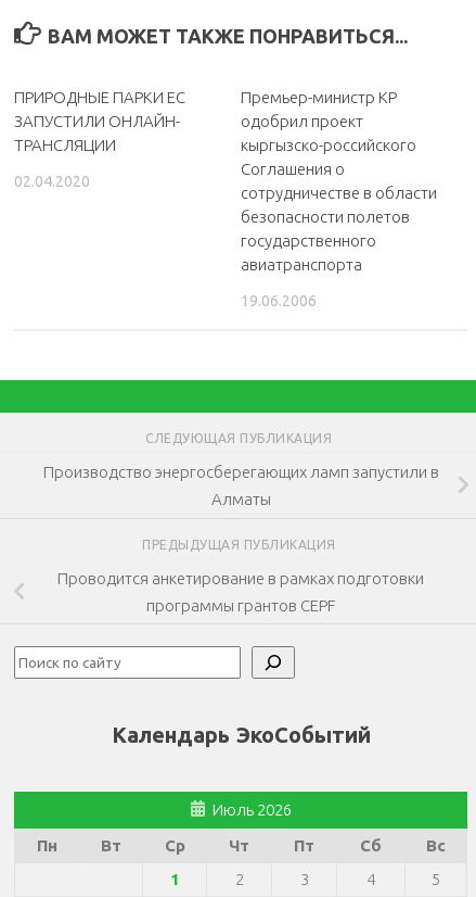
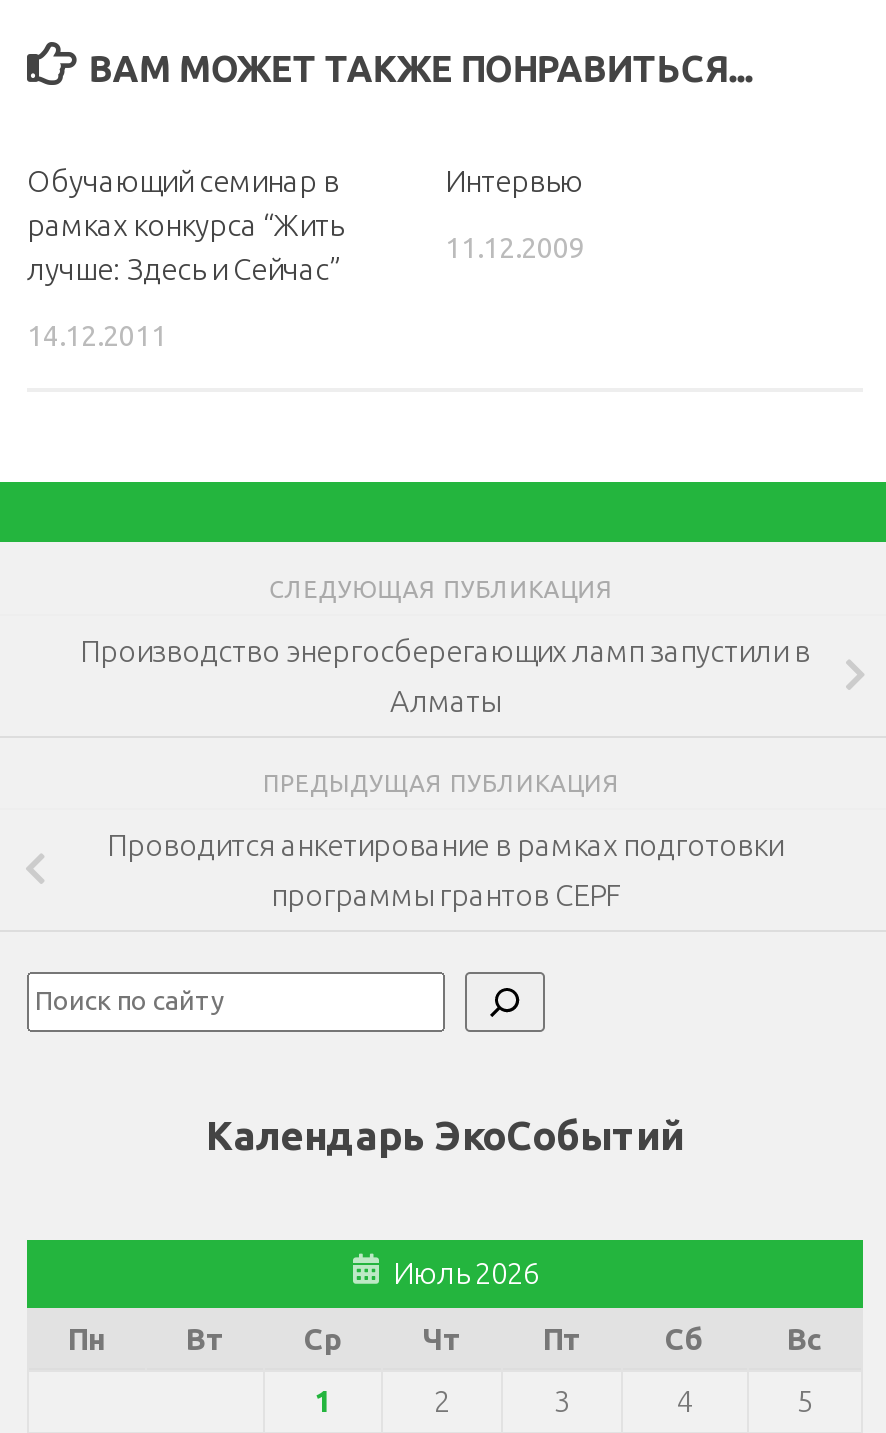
- ПРИРОДНЫЕ ПАРКИ ЕС
- ЗАПУСТИЛИ ОНЛАЙН-
- ТРАНСЛЯЦИИ
+ Обучающий семинар в
+ рамках конкурса “Жить
+ лучше: Здесь и Сейчас”

- Премьер-министр КР
- одобрил проект
- кыргызско-российского
- Соглашения о
- сотрудничестве в области
- безопасности полетов
- государственного
- авиатранспорта
+ Интервью

- 02.04.2020
+ 14.12.2011

- 19.06.2006
+ 11.12.2009
